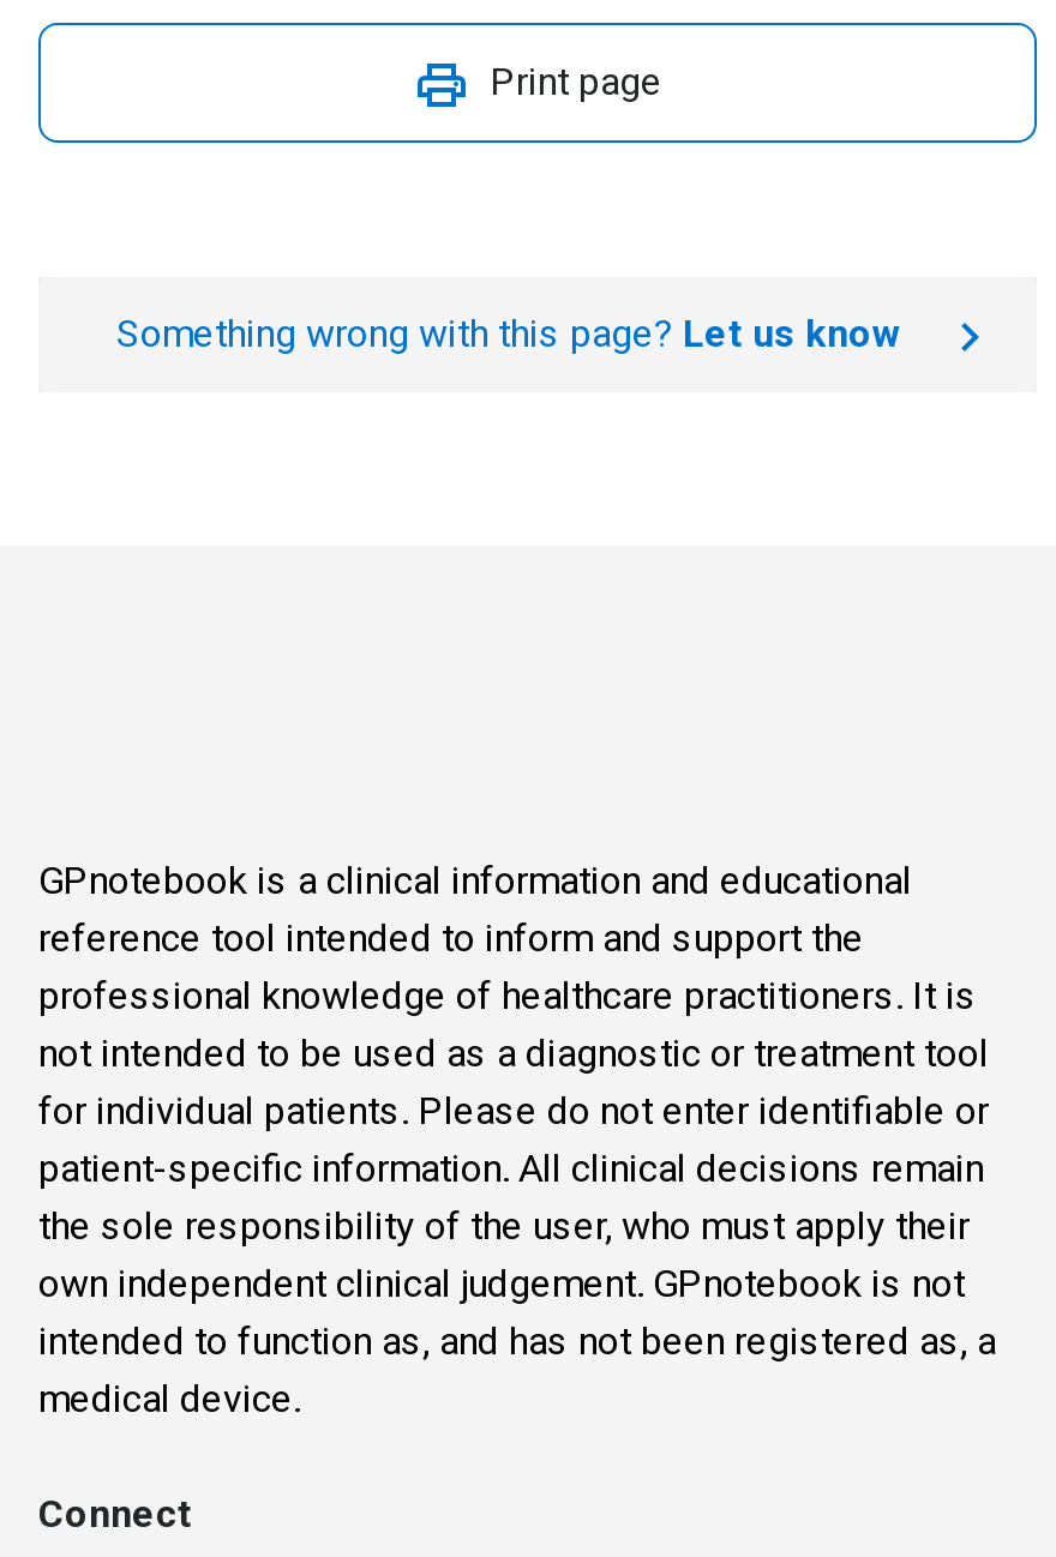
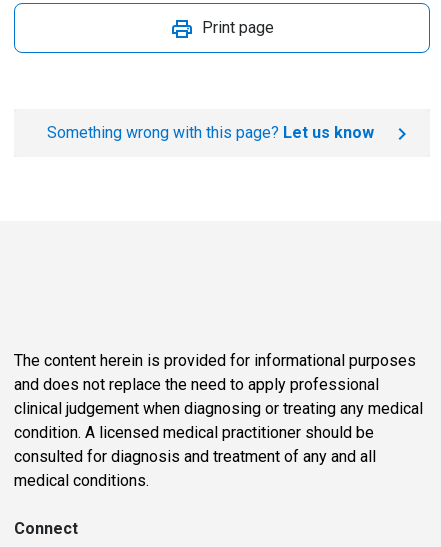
- GPnotebook is a clinical information and educational
- reference tool intended to inform and support the
- professional knowledge of healthcare practitioners. It is
- not intended to be used as a diagnostic or treatment tool
- for individual patients. Please do not enter identifiable or
- patient-specific information. All clinical decisions remain
- the sole responsibility of the user, who must apply their
- own independent clinical judgement. GPnotebook is not
- intended to function as, and has not been registered as, a
- medical device.
+ The content herein is provided for informational purposes
+ and does not replace the need to apply professional
+ clinical judgement when diagnosing or treating any medical
+ condition. A licensed medical practitioner should be
+ consulted for diagnosis and treatment of any and all
+ medical conditions.
